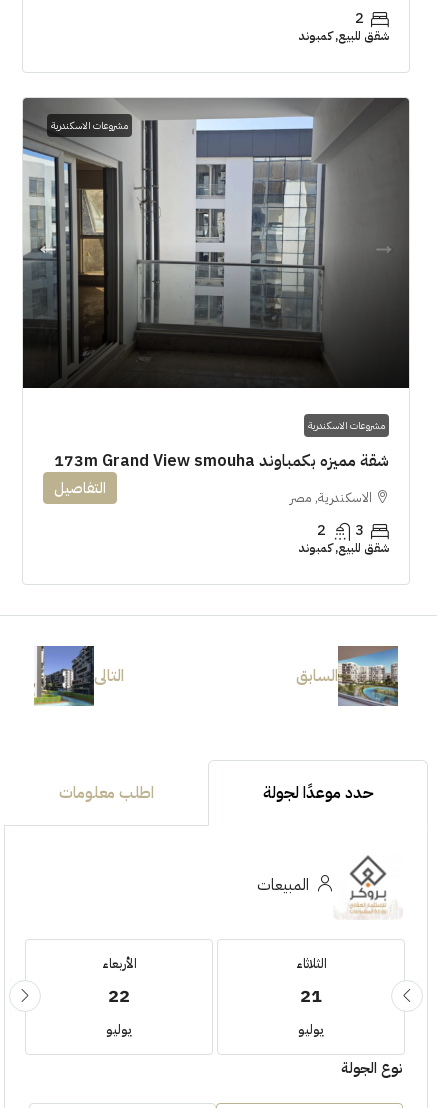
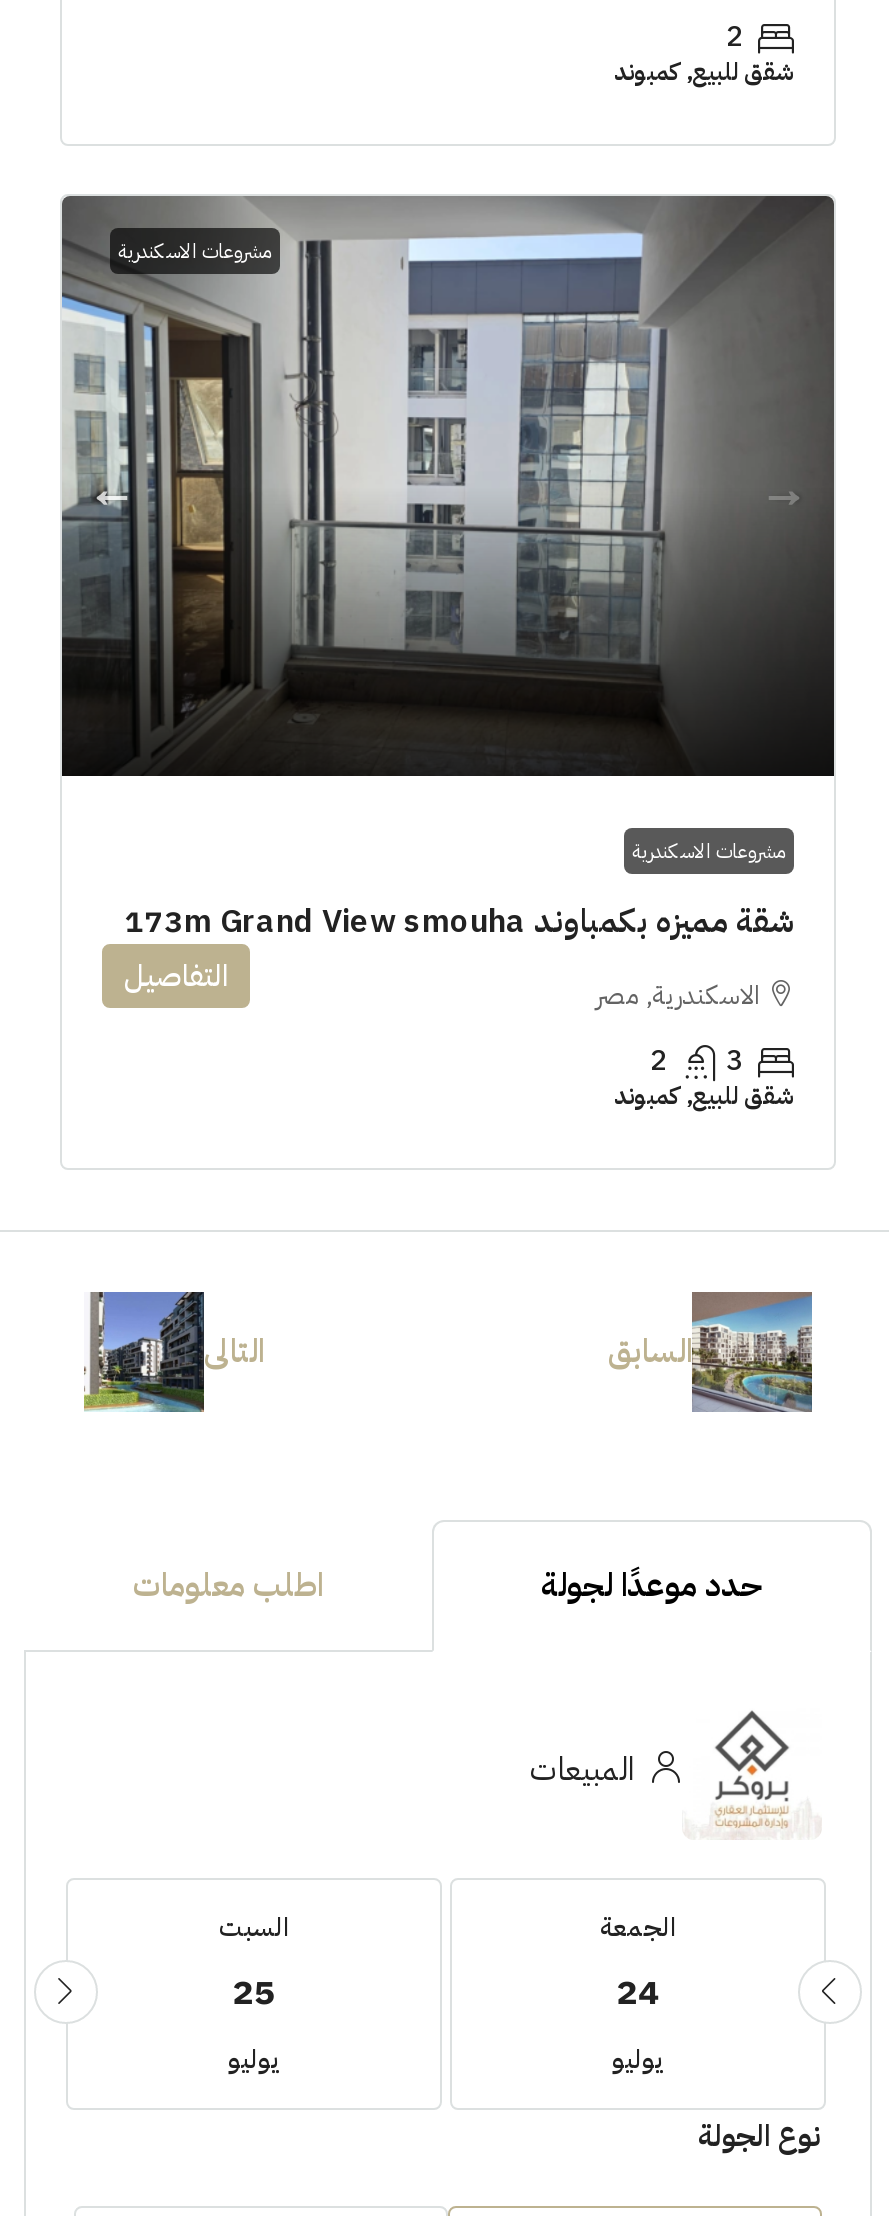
- الأربعاء
- 22
+ السبت
+ 25

- الثلاثاء
- 21
+ الجمعة
+ 24
